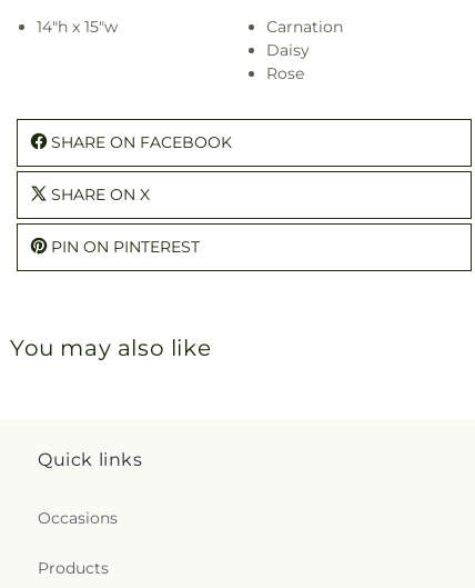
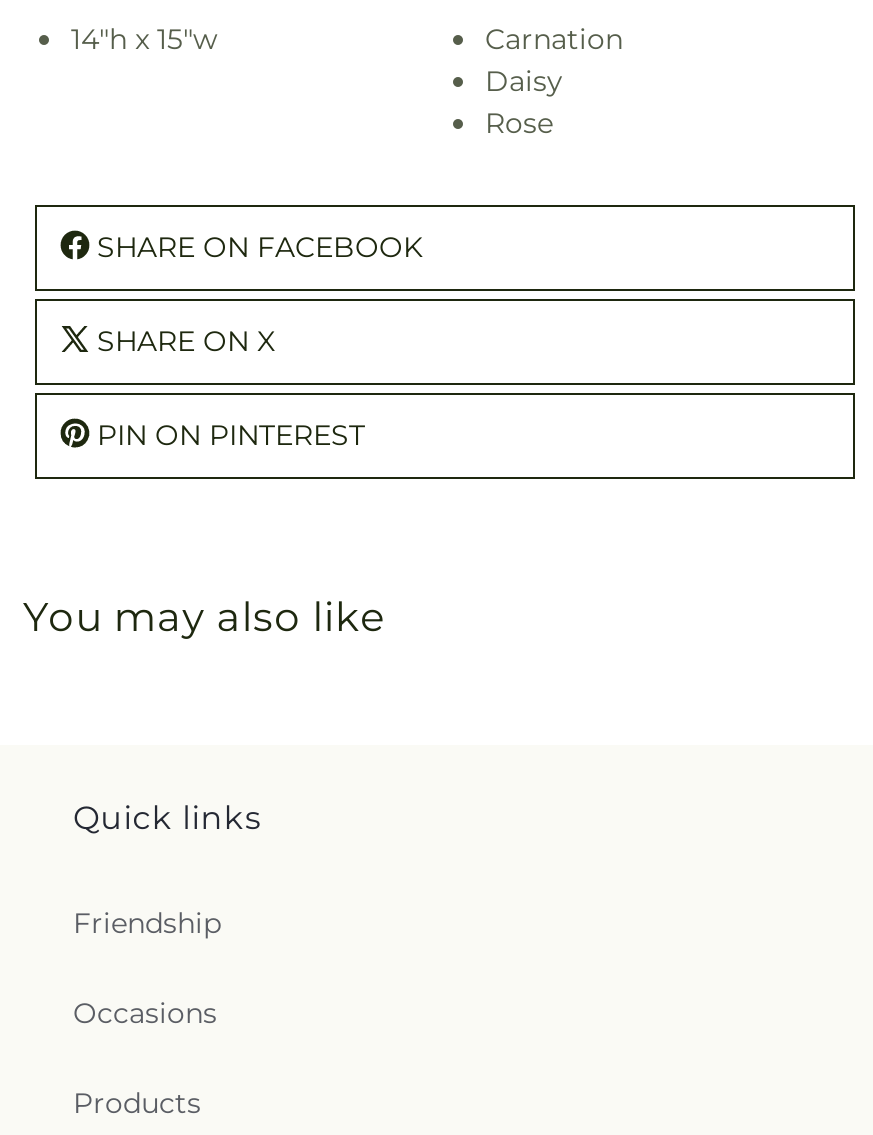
+ Friendship
